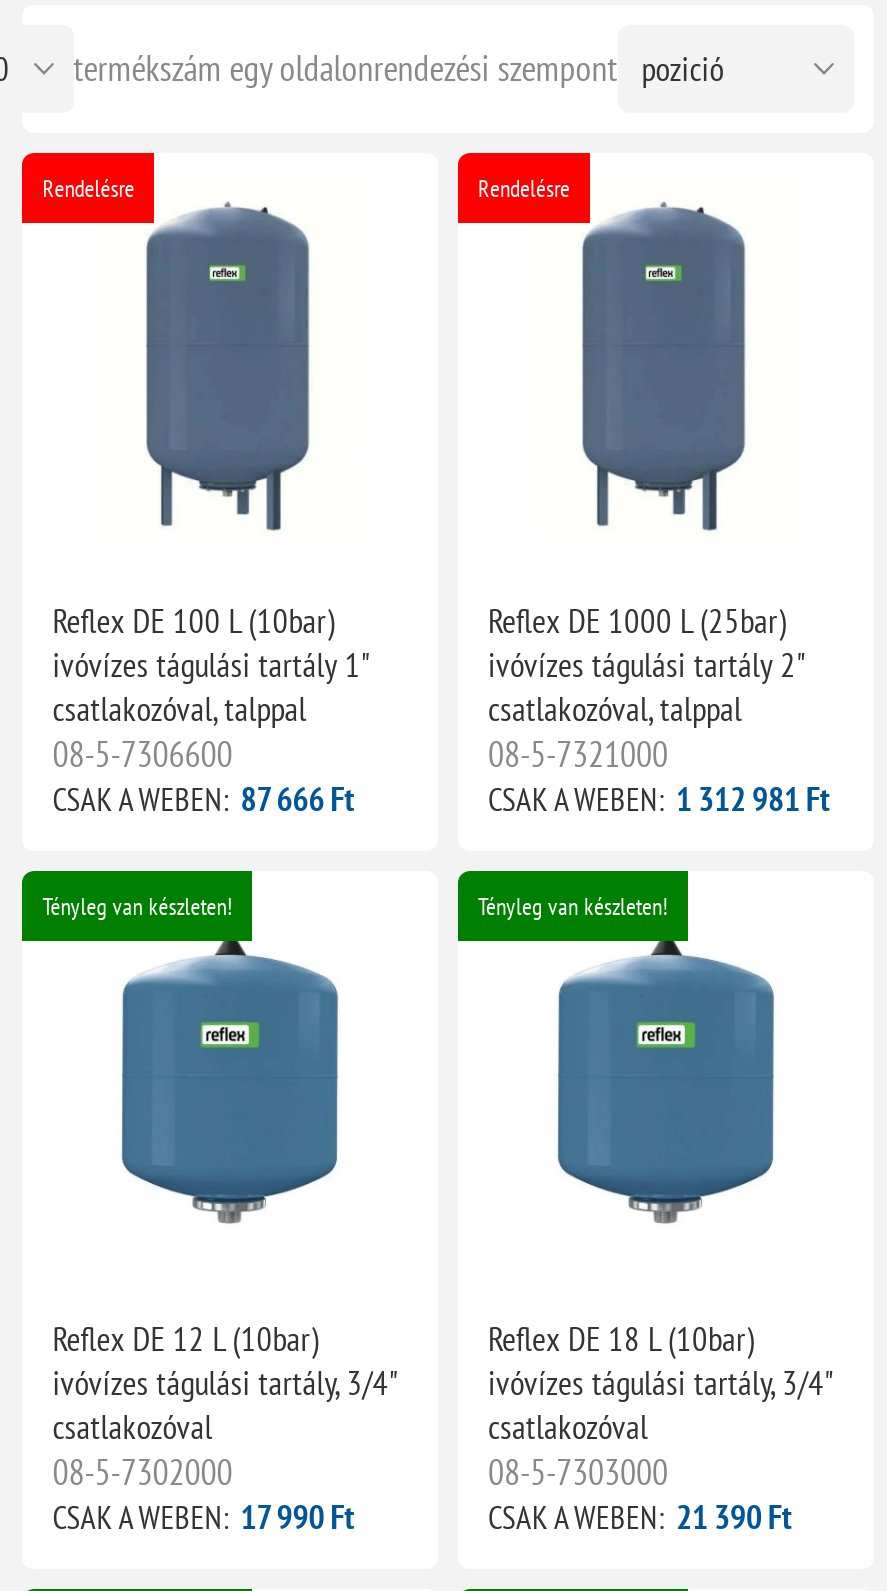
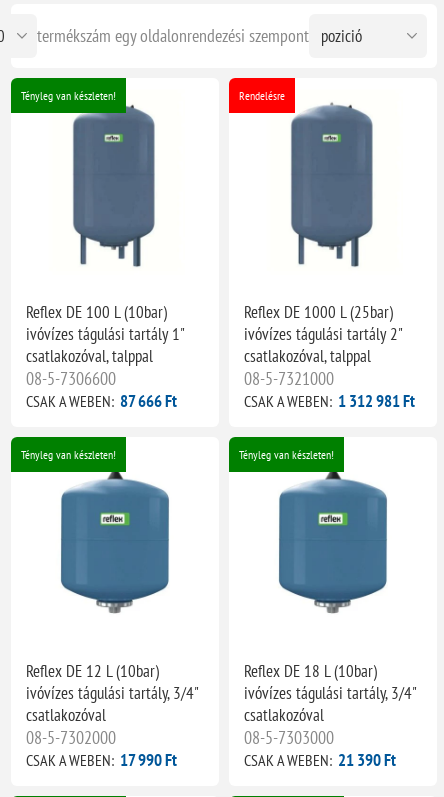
- Rendelésre
+ Tényleg van készleten!
